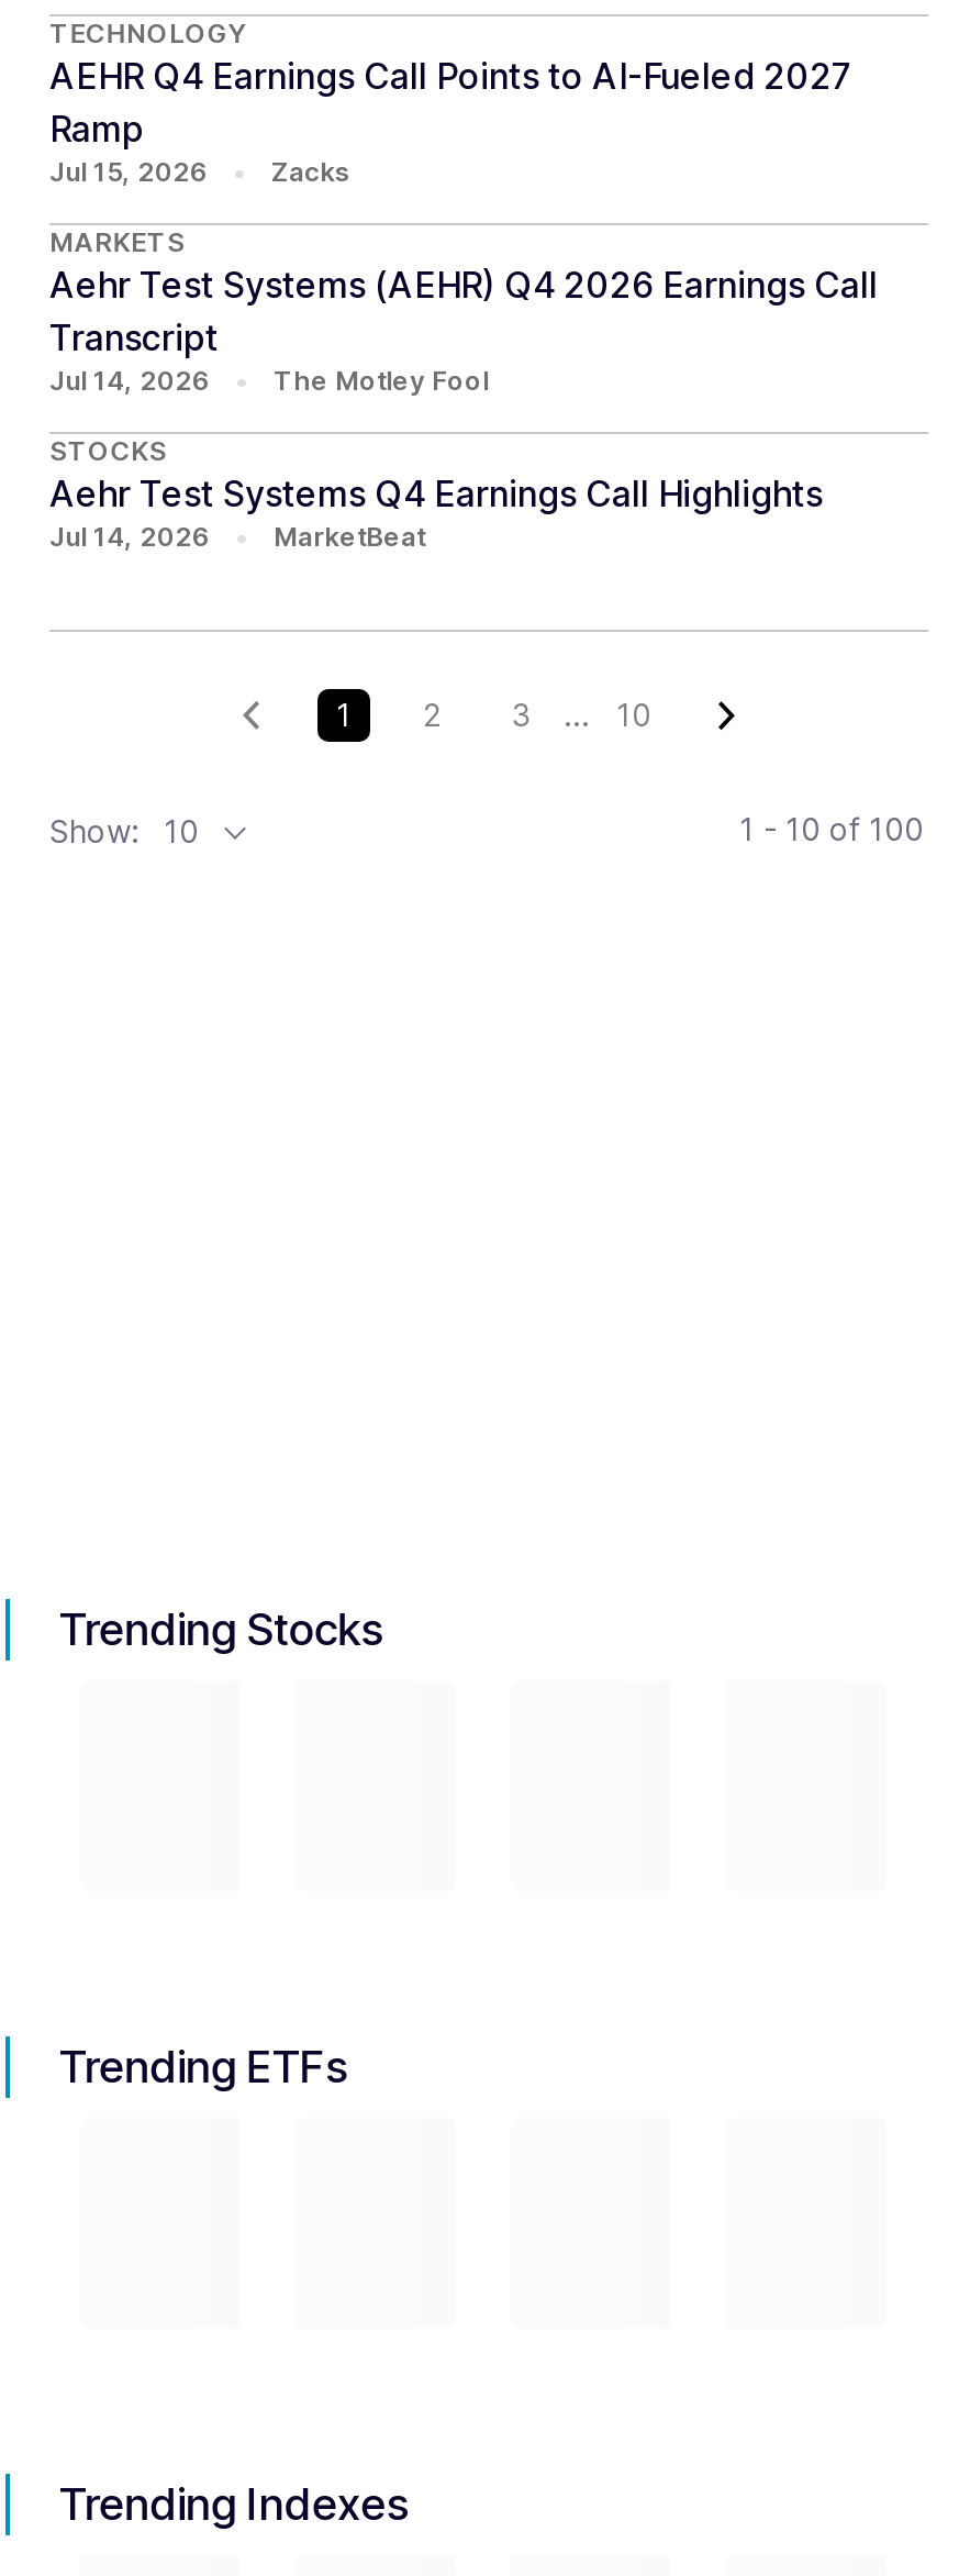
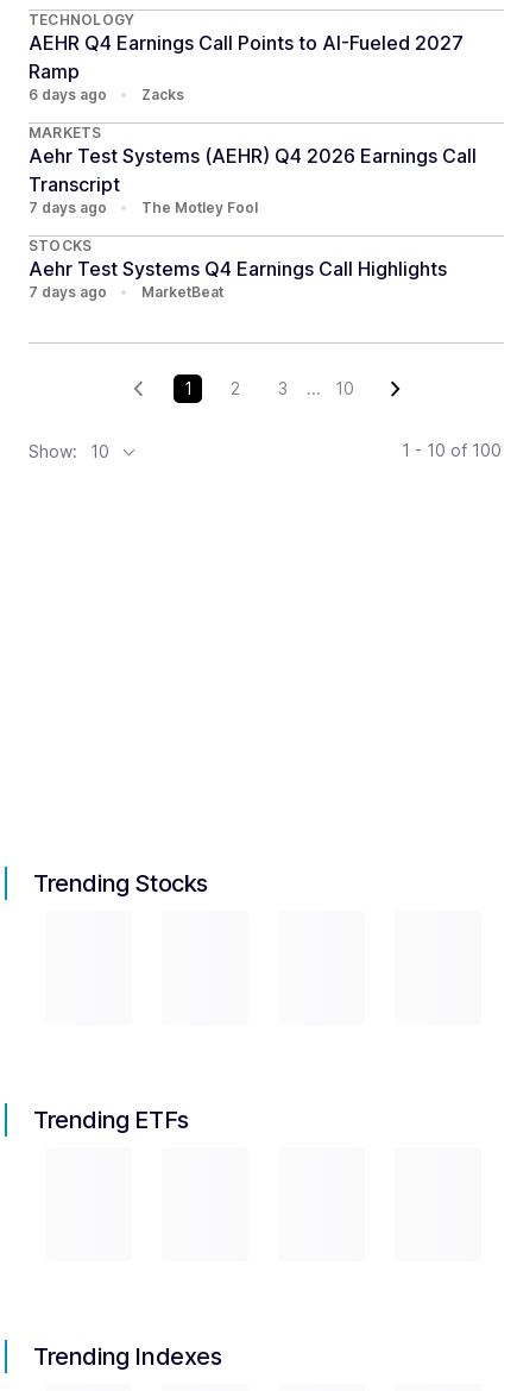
- Jul 15, 2026
+ 6 days ago

- Jul 14, 2026
+ 7 days ago

- Jul 14, 2026
+ 7 days ago
